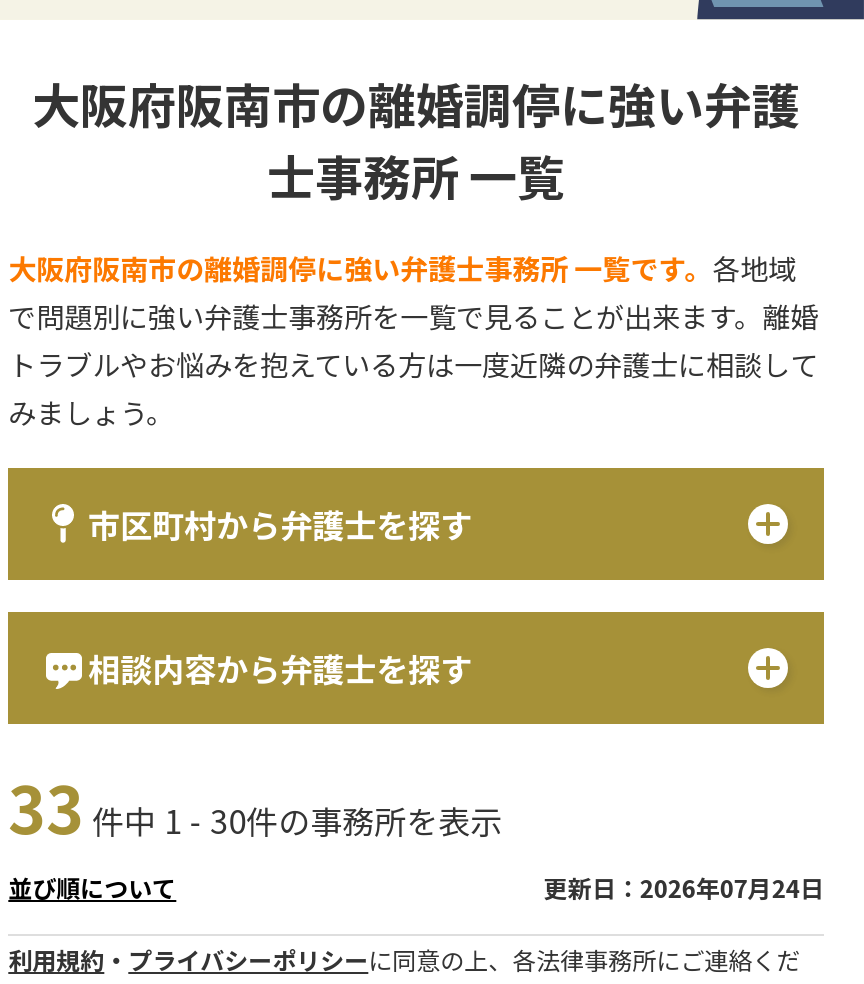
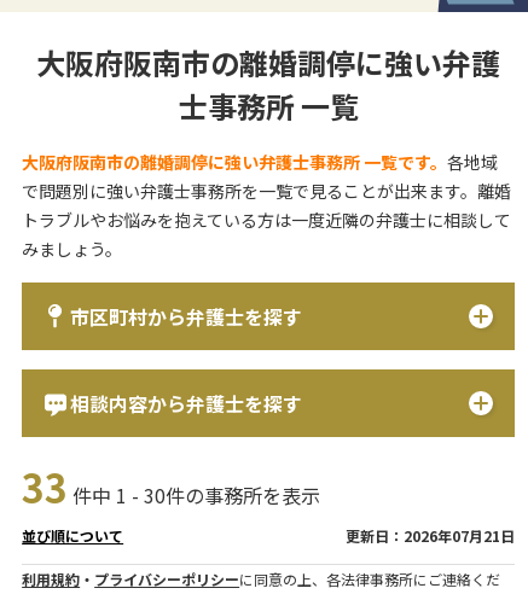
- 更新日：2026年07月24日
+ 更新日：2026年07月21日
